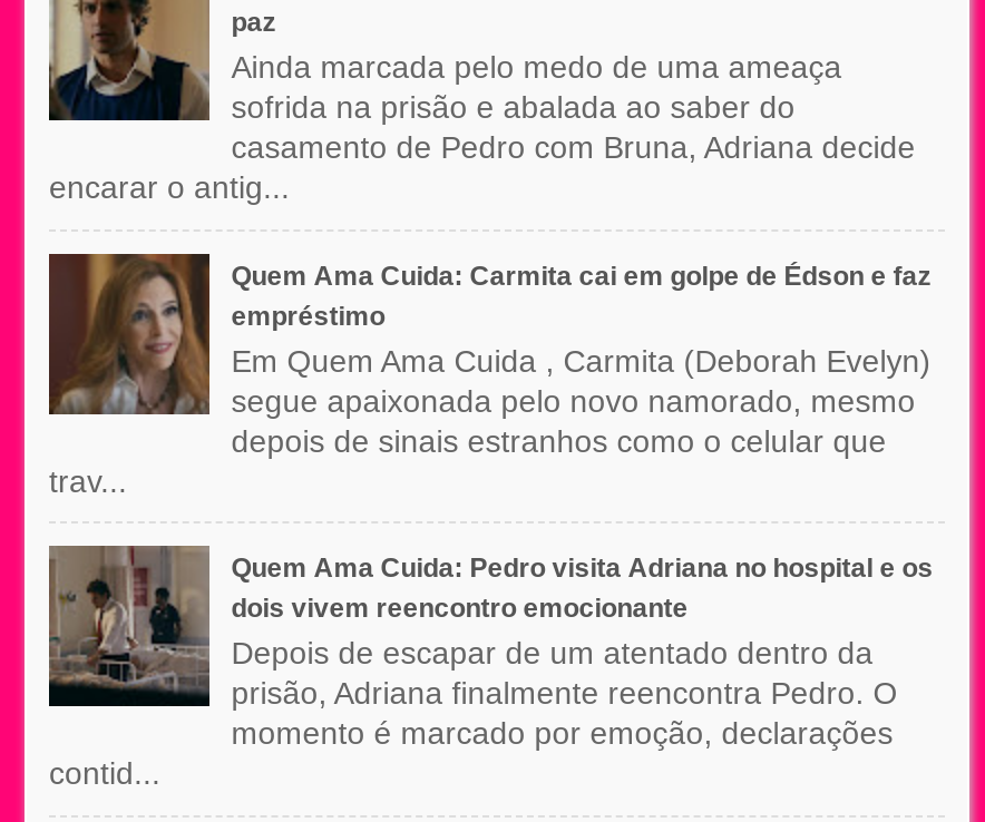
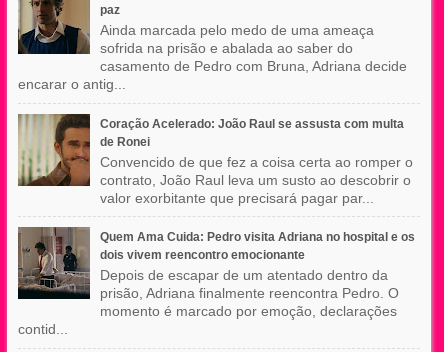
- [image]
- Quem Ama Cuida: Carmita cai em golpe de Édson e faz
- empréstimo
- Em Quem Ama Cuida , Carmita (Deborah Evelyn)
- segue apaixonada pelo novo namorado, mesmo
- depois de sinais estranhos como o celular que
- trav...
+ [image]
+ Coração Acelerado: João Raul se assusta com multa
+ de Ronei
+ Convencido de que fez a coisa certa ao romper o
+ contrato, João Raul leva um susto ao descobrir o
+ valor exorbitante que precisará pagar par...
